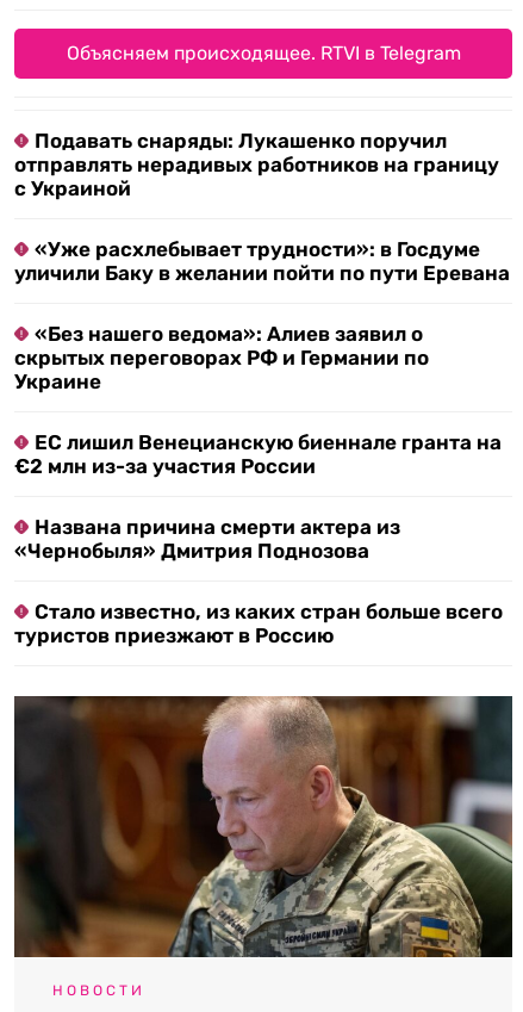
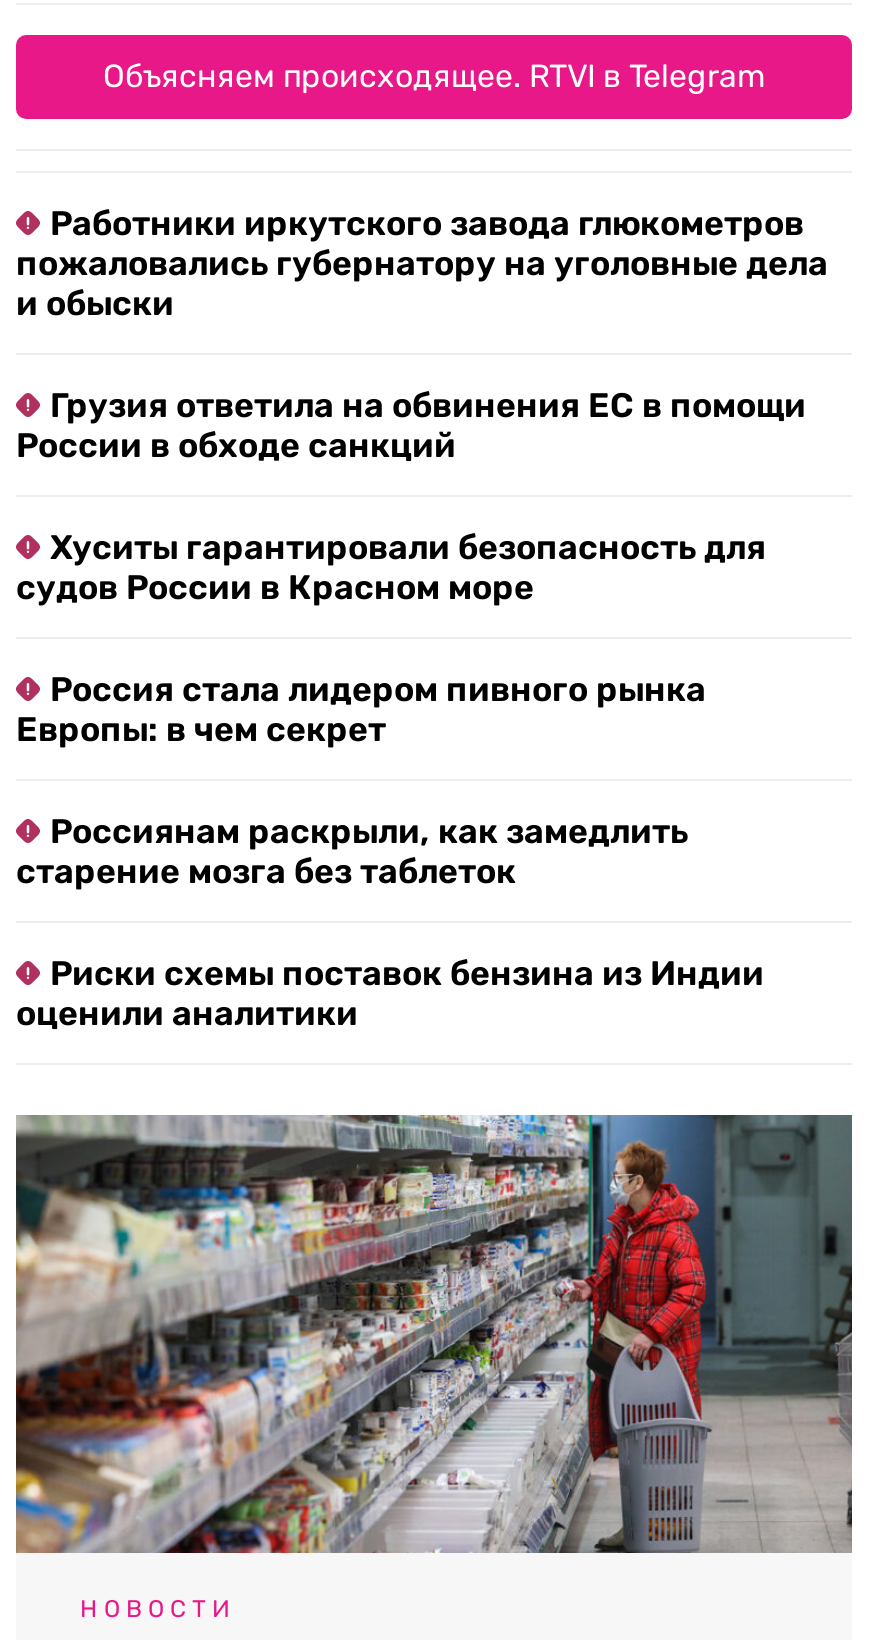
- Подавать снаряды: Лукашенко поручил
- отправлять нерадивых работников на границу
- с Украиной
+ Работники иркутского завода глюкометров
+ пожаловались губернатору на уголовные дела
+ и обыски

- «Уже расхлебывает трудности»: в Госдуме
- уличили Баку в желании пойти по пути Еревана
+ Грузия ответила на обвинения ЕС в помощи
+ России в обходе санкций

- «Без нашего ведома»: Алиев заявил о
- скрытых переговорах РФ и Германии по
- Украине
+ Хуситы гарантировали безопасность для
+ судов России в Красном море

- ЕС лишил Венецианскую биеннале гранта на
- €2 млн из-за участия России
+ Россия стала лидером пивного рынка
+ Европы: в чем секрет

- Названа причина смерти актера из
- «Чернобыля» Дмитрия Поднозова
+ Россиянам раскрыли, как замедлить
+ старение мозга без таблеток

- Стало известно, из каких стран больше всего
- туристов приезжают в Россию
+ Риски схемы поставок бензина из Индии
+ оценили аналитики

- [image]
+ [image]
